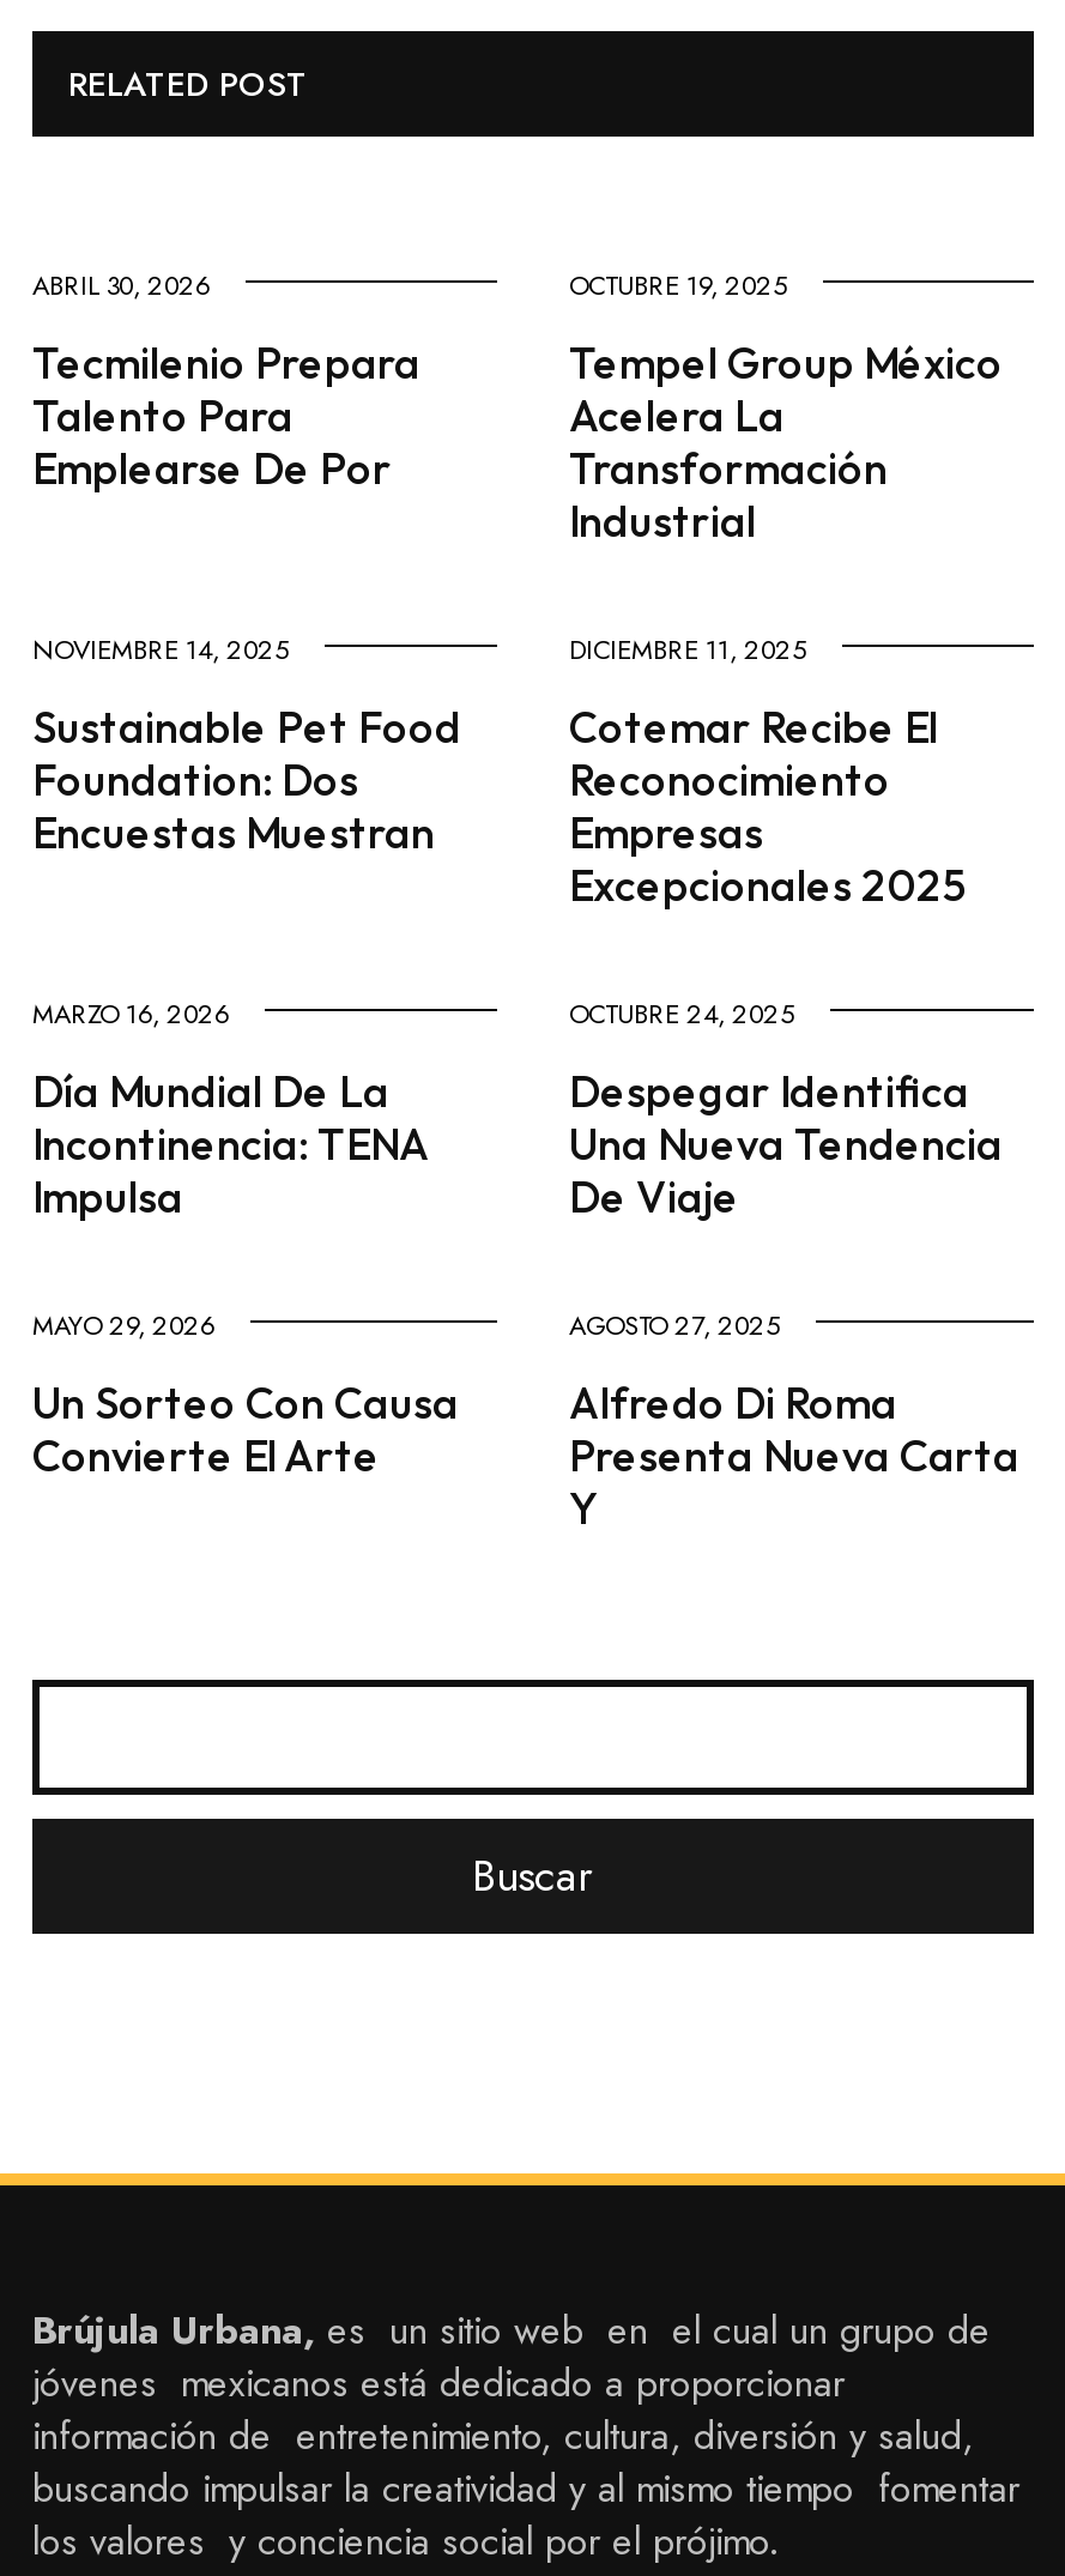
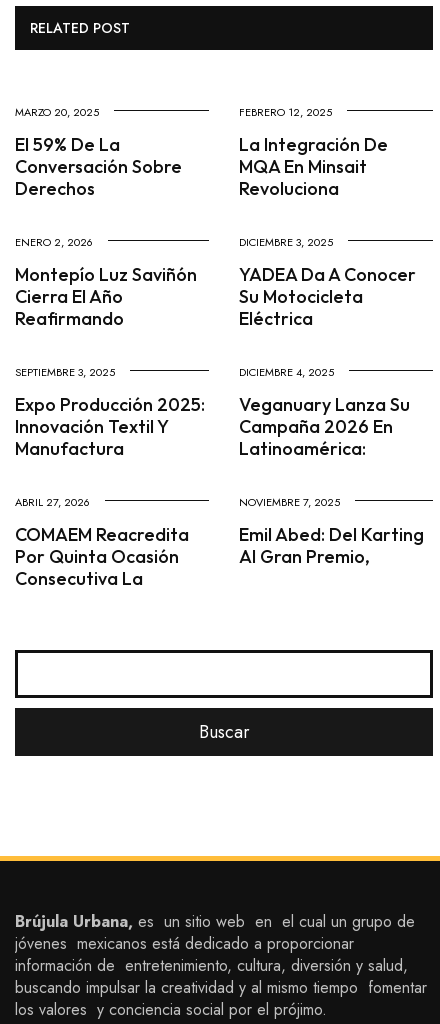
- ABRIL 30, 2026
+ MARZO 20, 2025

- OCTUBRE 19, 2025
+ FEBRERO 12, 2025

- Tecmilenio Prepara
- Talento Para
- Emplearse De Por
+ El 59% De La
+ Conversación Sobre
+ Derechos

- Tempel Group México
- Acelera La
- Transformación
- Industrial
+ La Integración De
+ MQA En Minsait
+ Revoluciona

- NOVIEMBRE 14, 2025
+ ENERO 2, 2026

- DICIEMBRE 11, 2025
+ DICIEMBRE 3, 2025

- Sustainable Pet Food
- Foundation: Dos
- Encuestas Muestran
+ Montepío Luz Saviñón
+ Cierra El Año
+ Reafirmando

- Cotemar Recibe El
- Reconocimiento
- Empresas
- Excepcionales 2025
+ YADEA Da A Conocer
+ Su Motocicleta
+ Eléctrica

- MARZO 16, 2026
+ SEPTIEMBRE 3, 2025

- OCTUBRE 24, 2025
+ DICIEMBRE 4, 2025

- Día Mundial De La
- Incontinencia: TENA
- Impulsa
+ Expo Producción 2025:
+ Innovación Textil Y
+ Manufactura

- Despegar Identifica
- Una Nueva Tendencia
- De Viaje
+ Veganuary Lanza Su
+ Campaña 2026 En
+ Latinoamérica:

- MAYO 29, 2026
+ ABRIL 27, 2026

- AGOSTO 27, 2025
+ NOVIEMBRE 7, 2025

- Un Sorteo Con Causa
- Convierte El Arte
+ COMAEM Reacredita
+ Por Quinta Ocasión
+ Consecutiva La

- Alfredo Di Roma
- Presenta Nueva Carta
- Y
+ Emil Abed: Del Karting
+ Al Gran Premio,
